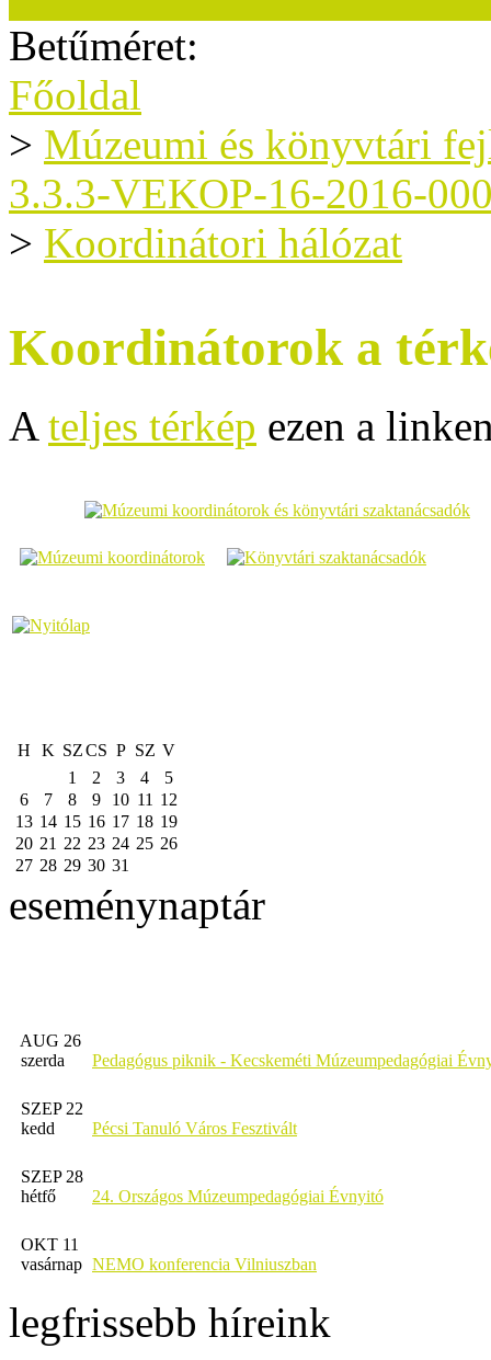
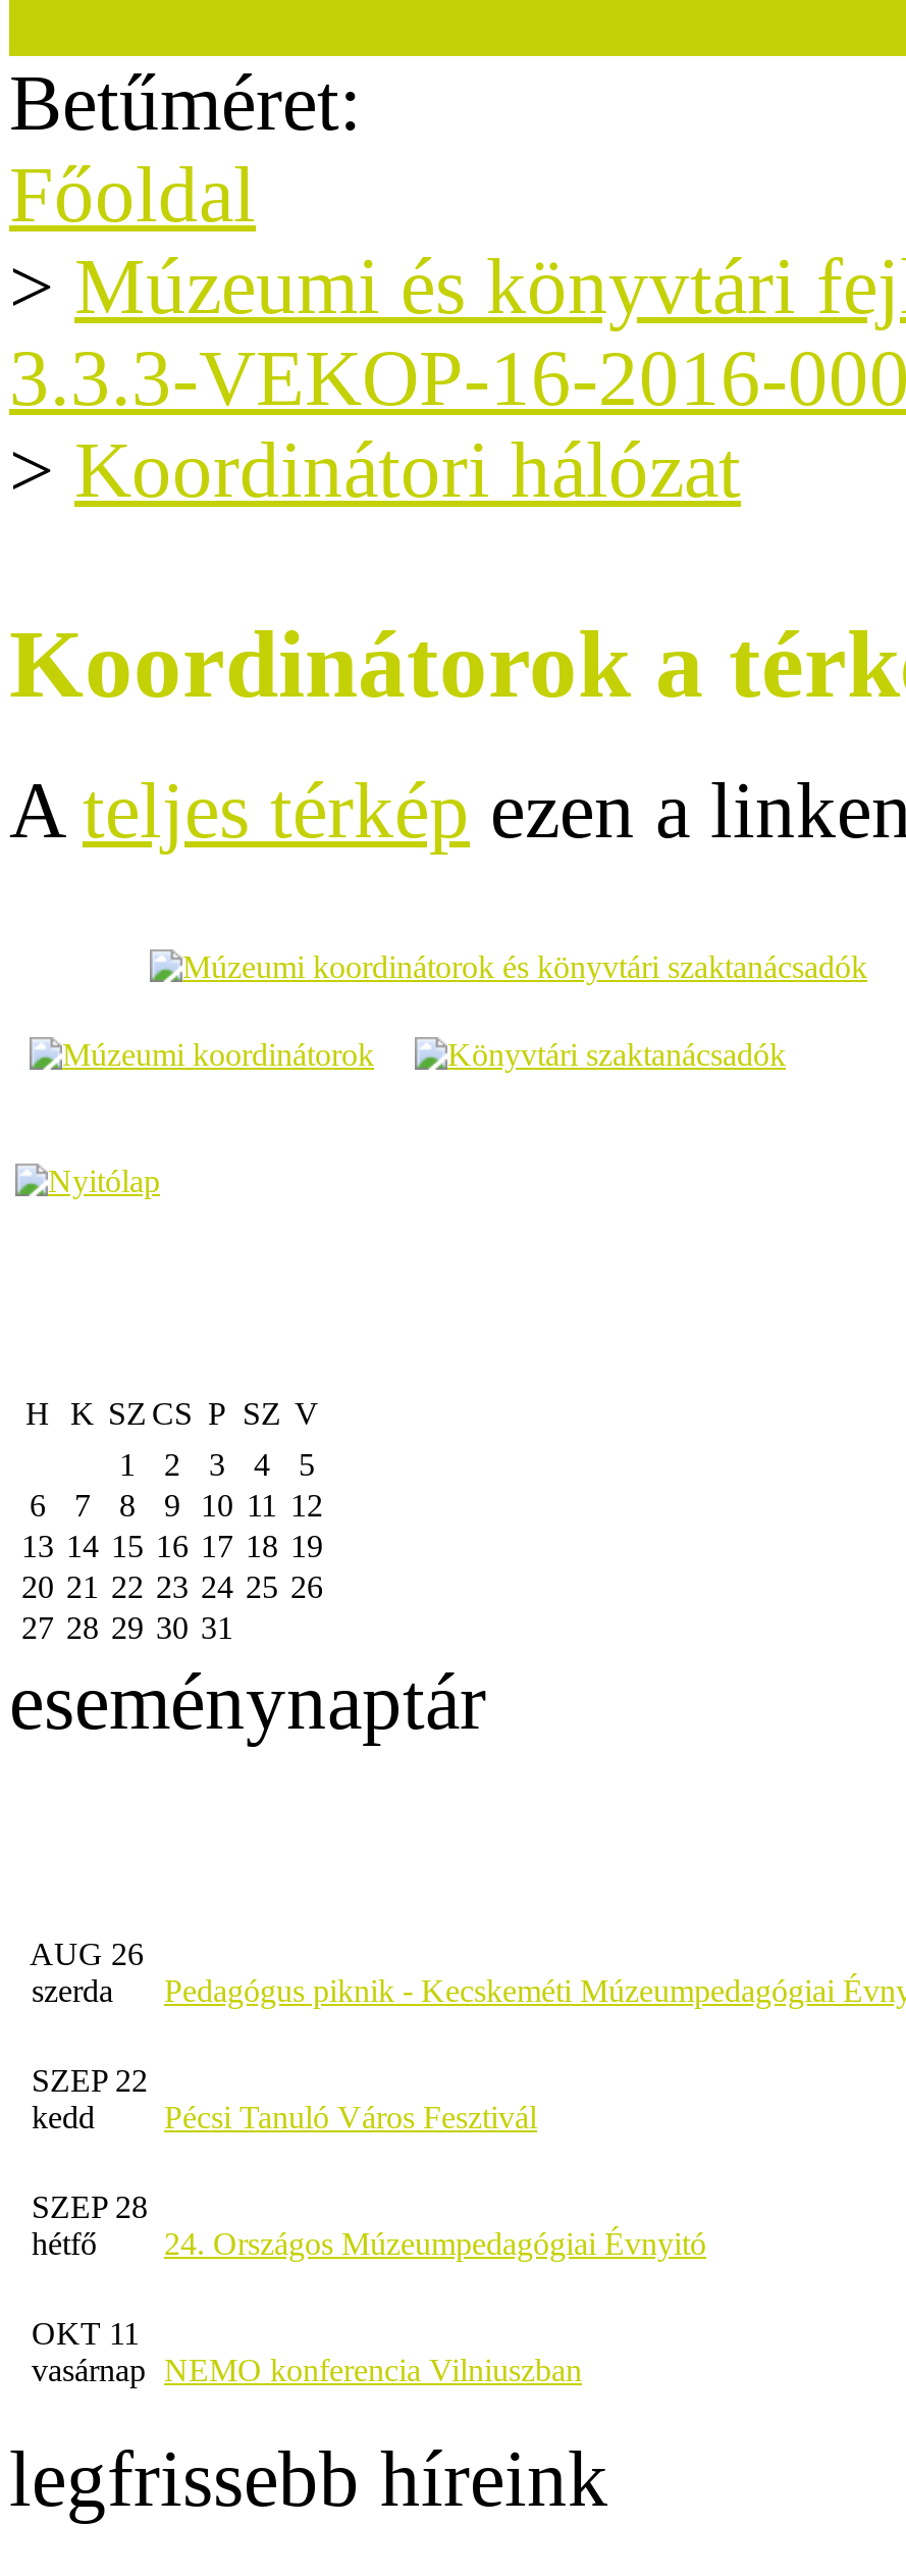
- Pécsi Tanuló Város Fesztivált
+ Pécsi Tanuló Város Fesztivál
